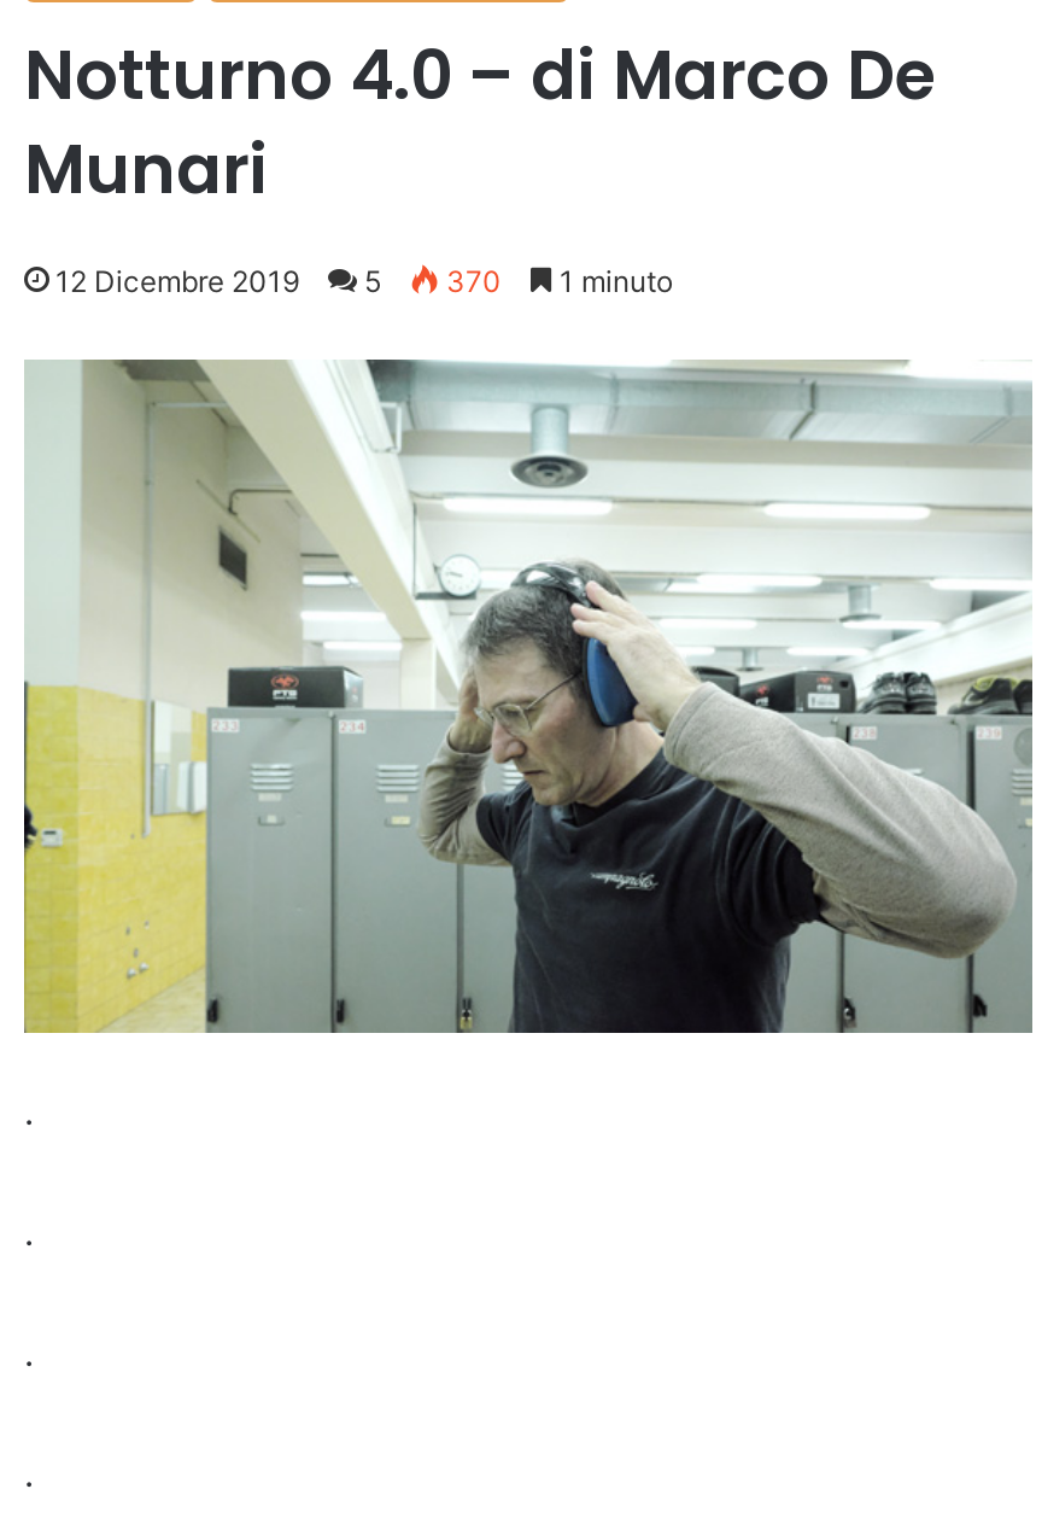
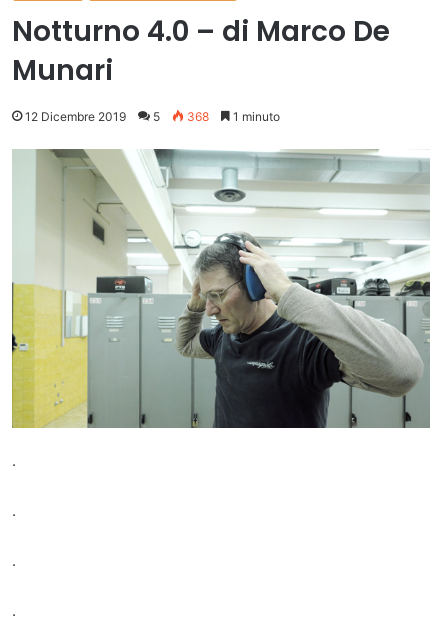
- 12 Dicembre 2019 5 370 1 minuto
+ 12 Dicembre 2019 5 368 1 minuto
